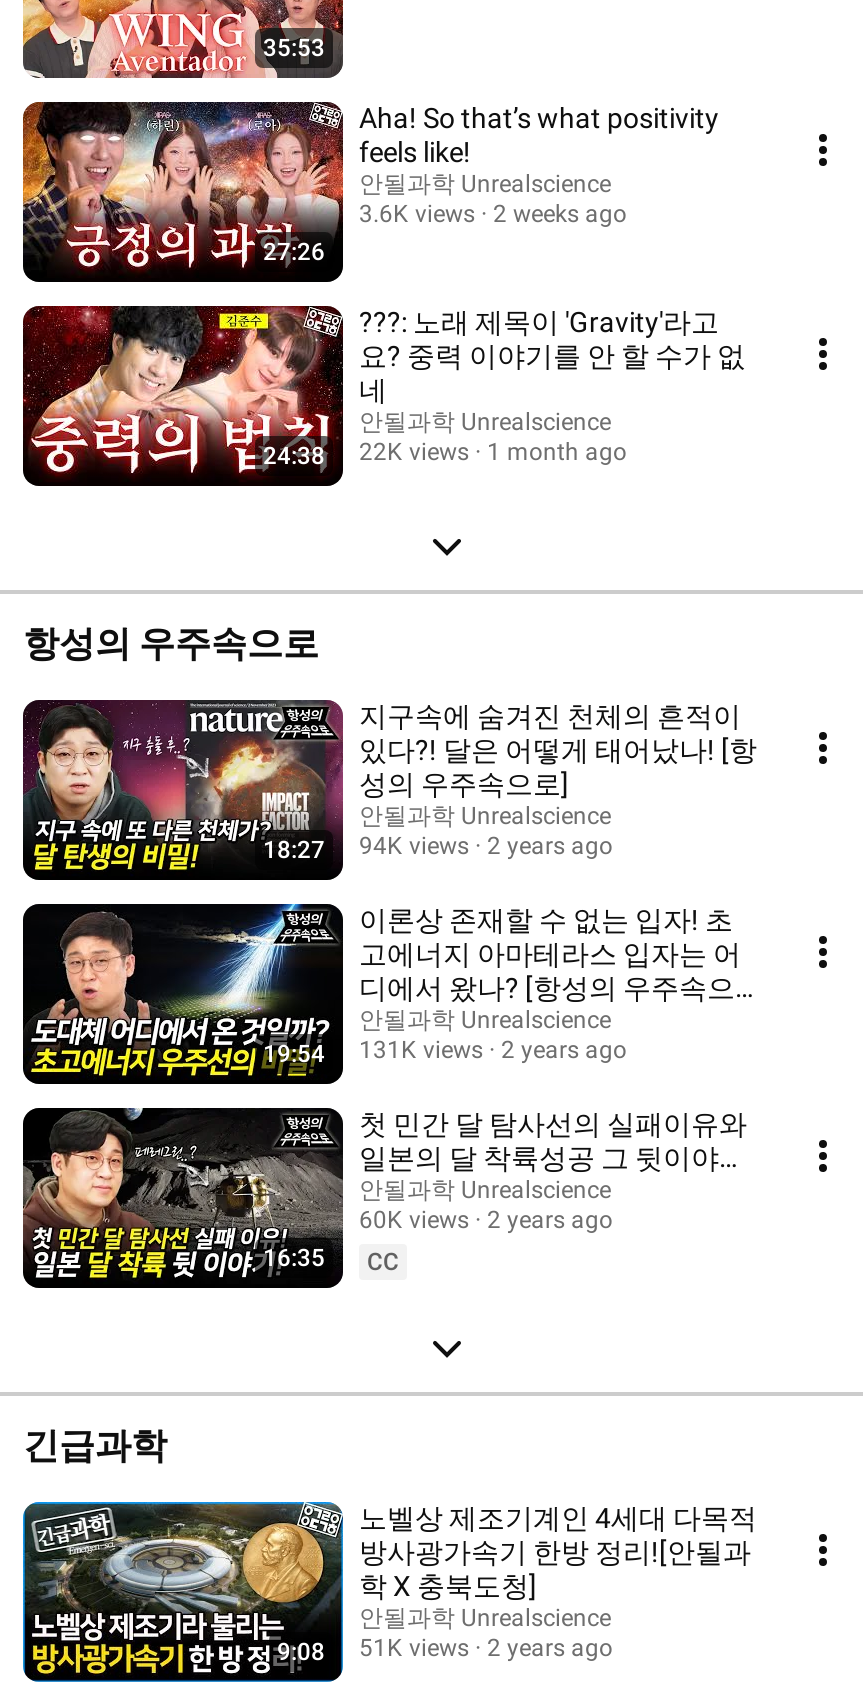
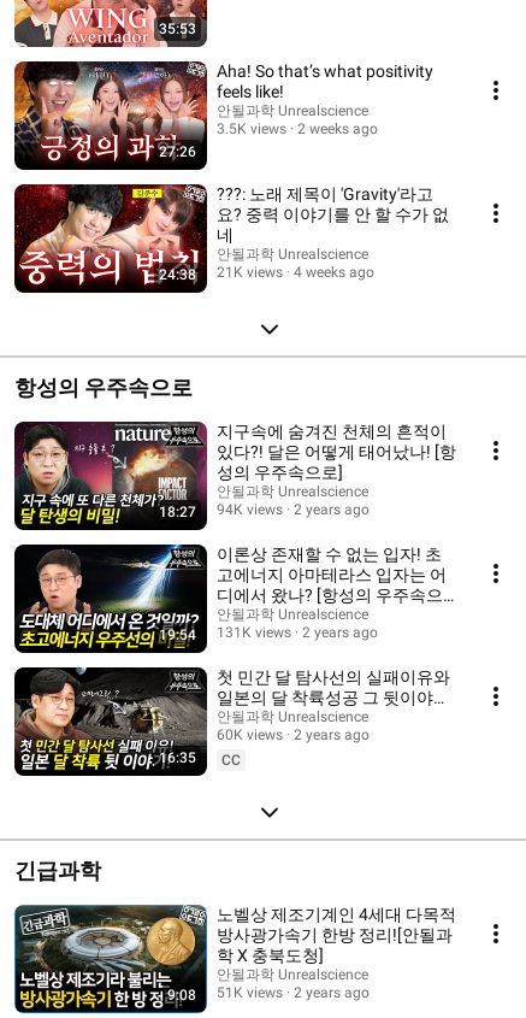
- 3.6K views 2 weeks ago
+ 3.5K views 2 weeks ago

- 22K views
+ 21K views

- 1 month ago
+ 4 weeks ago
